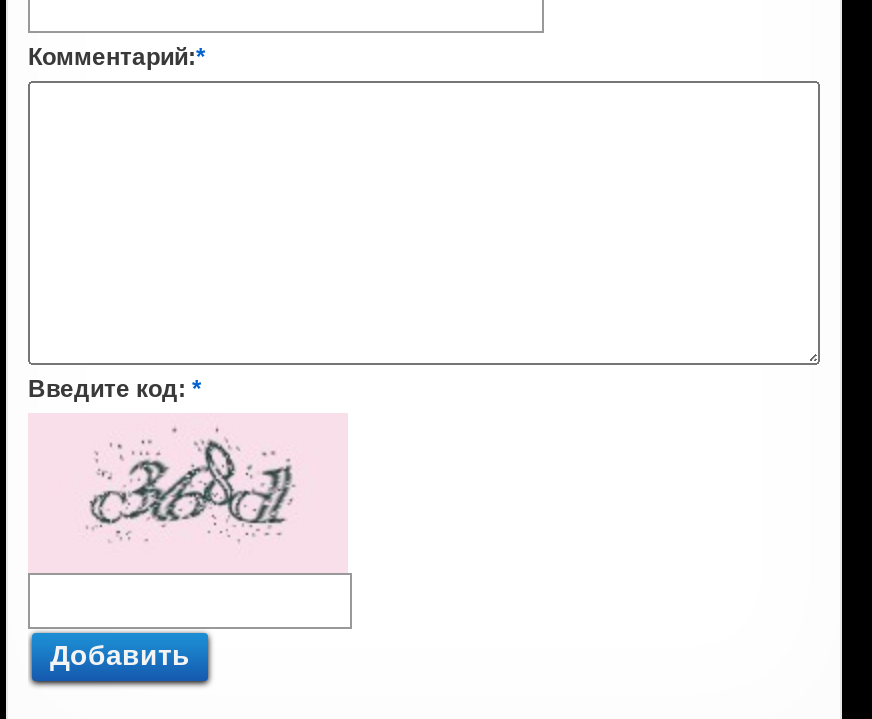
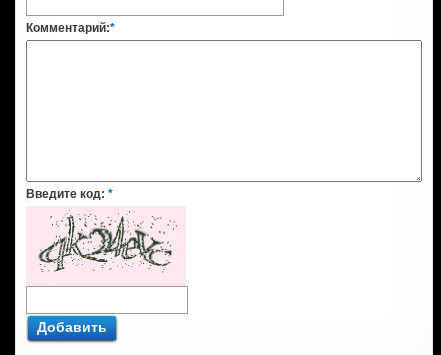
- [image]
+ [image]
